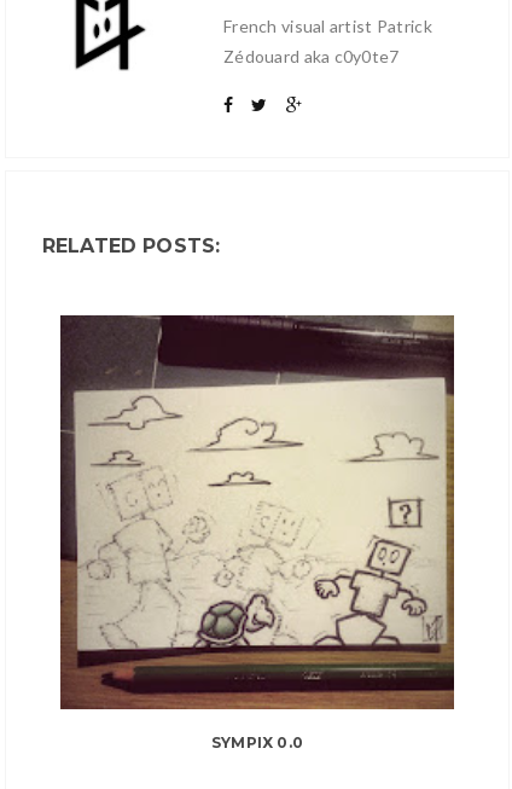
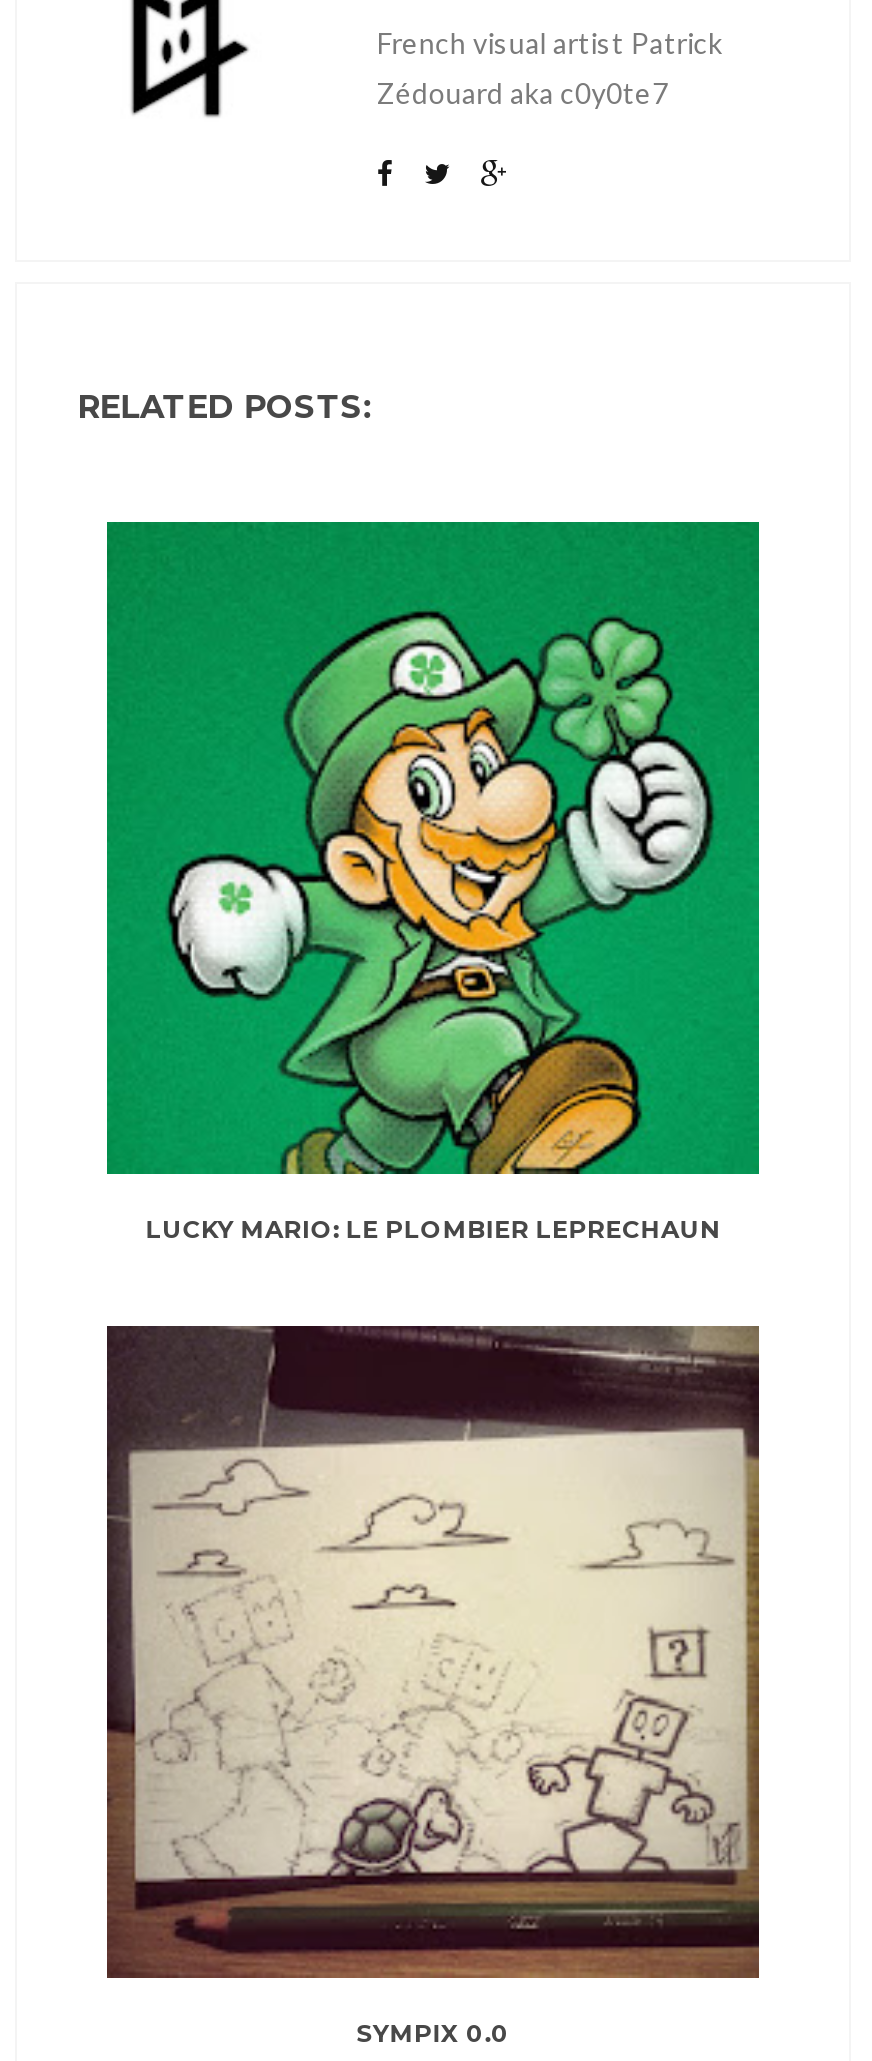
+ [image]
+ LUCKY MARIO: LE PLOMBIER LEPRECHAUN
